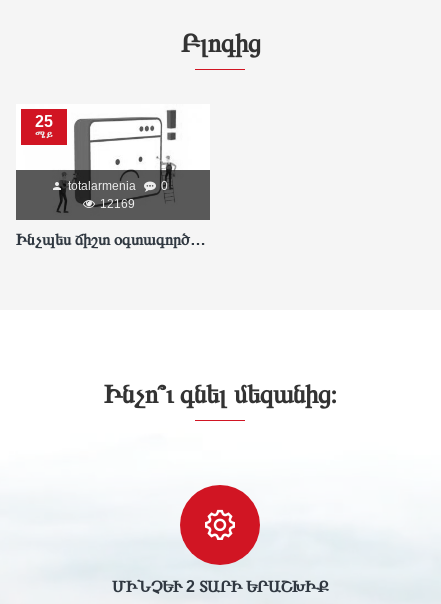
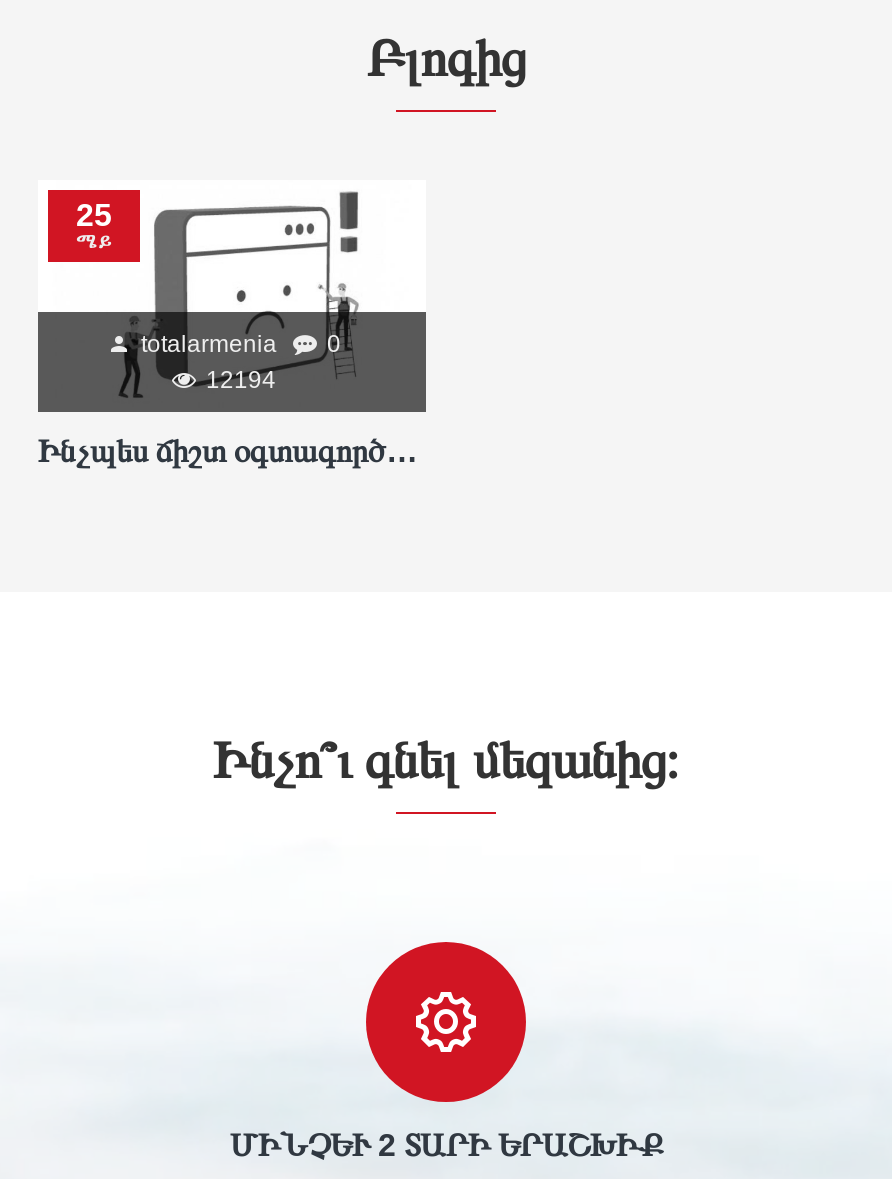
- 12169
+ 12194
